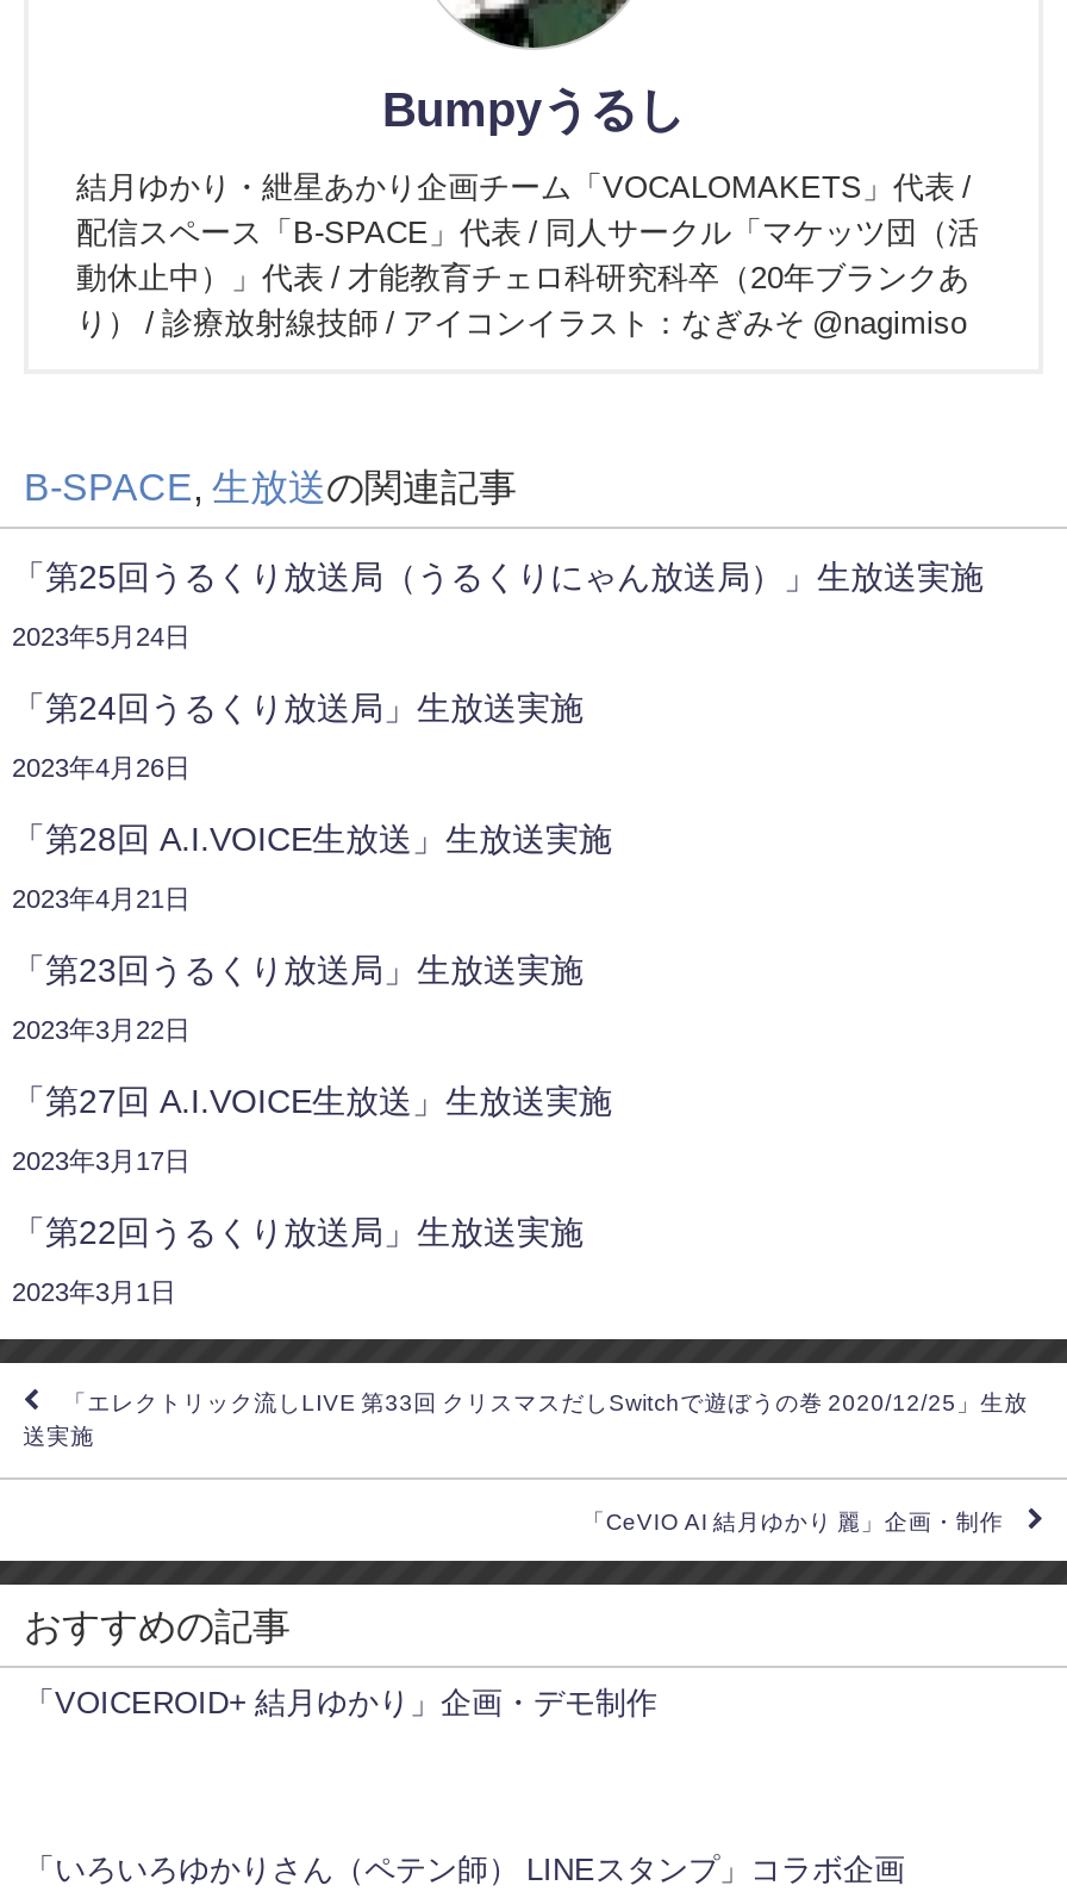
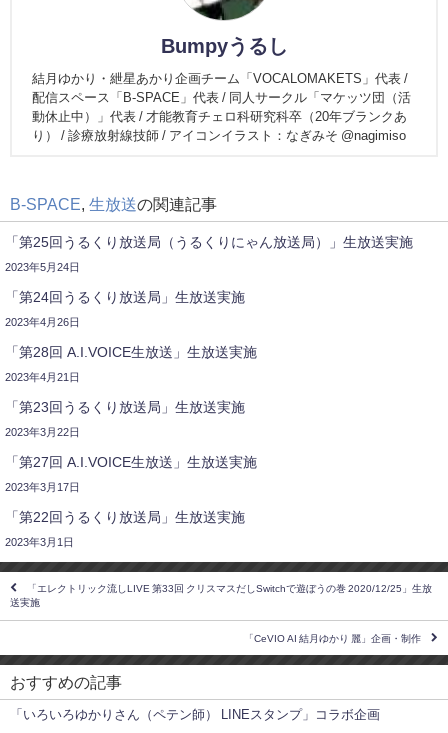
- 「VOICEROID+ 結月ゆかり」企画・デモ制作
